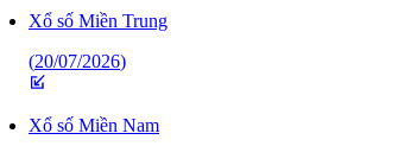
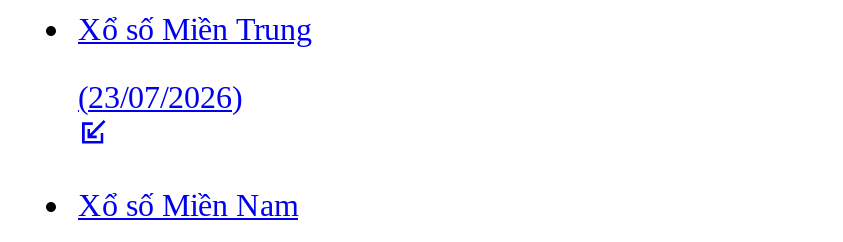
- (20/07/2026)
+ (23/07/2026)
